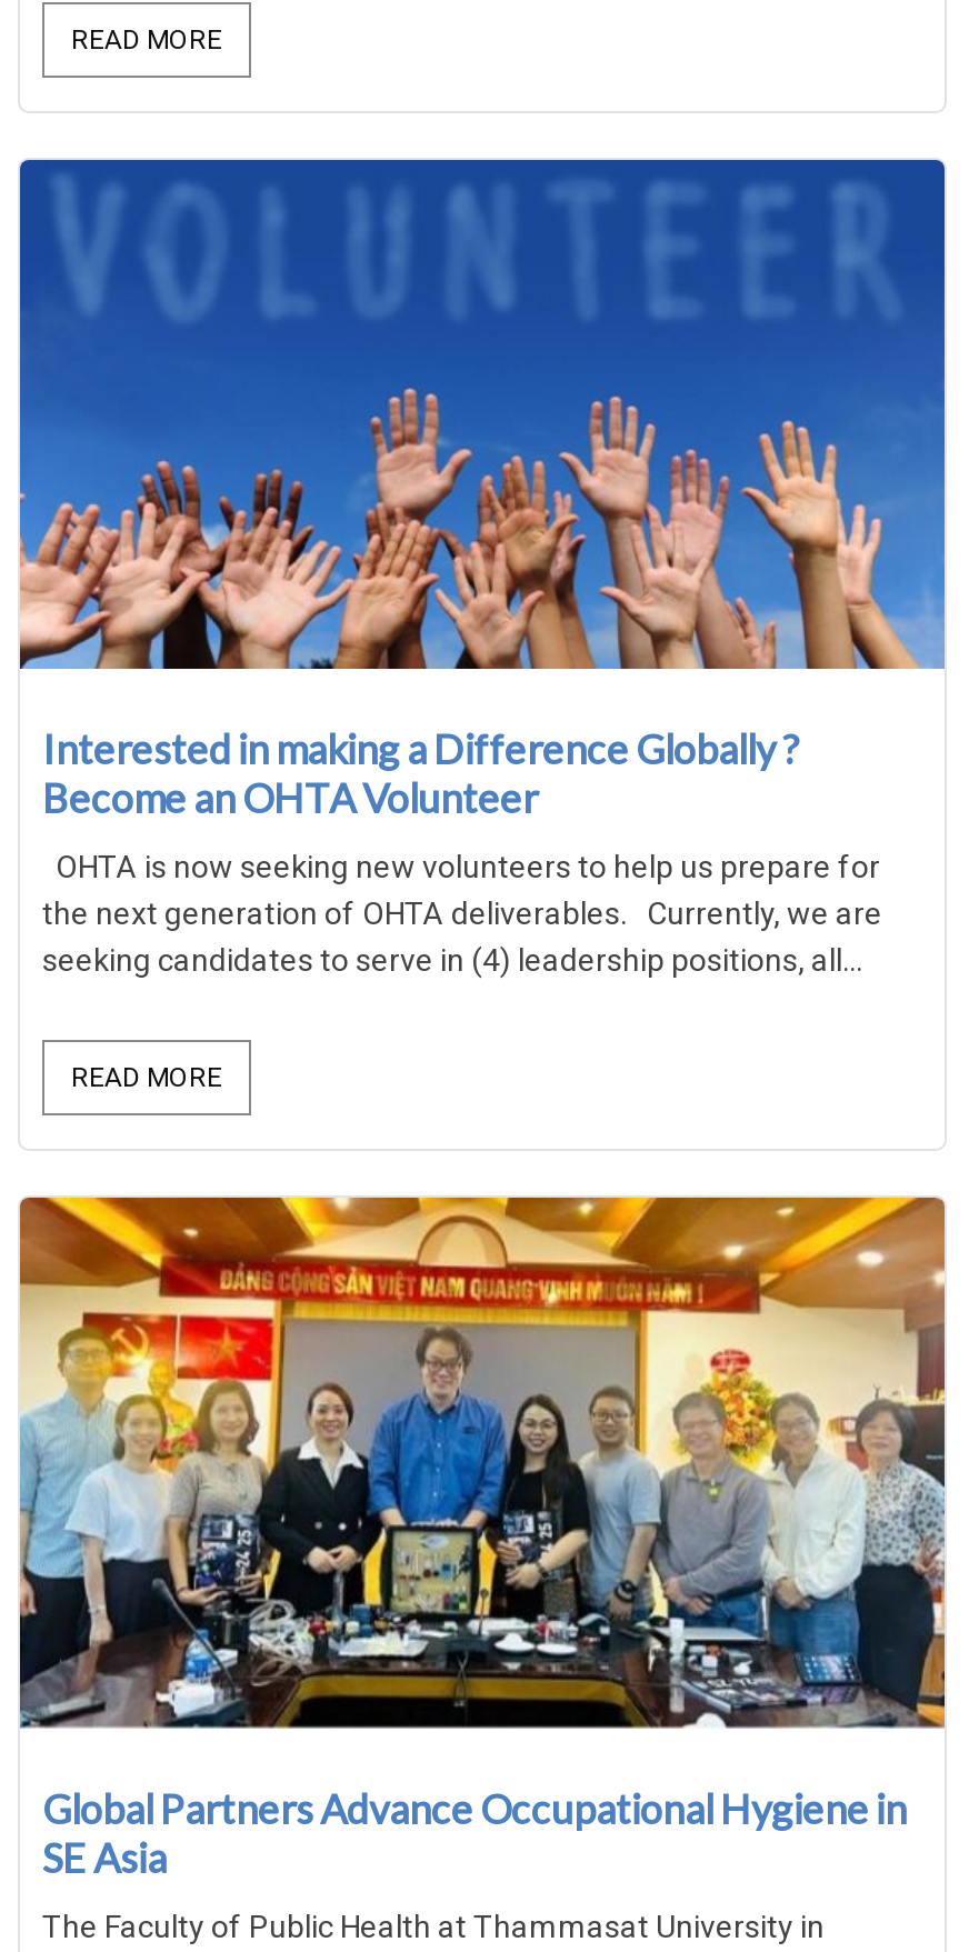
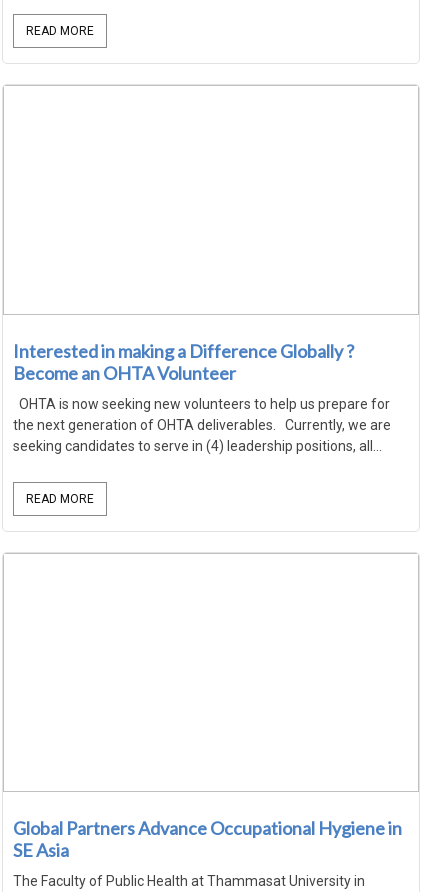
- [image]

- [image]
